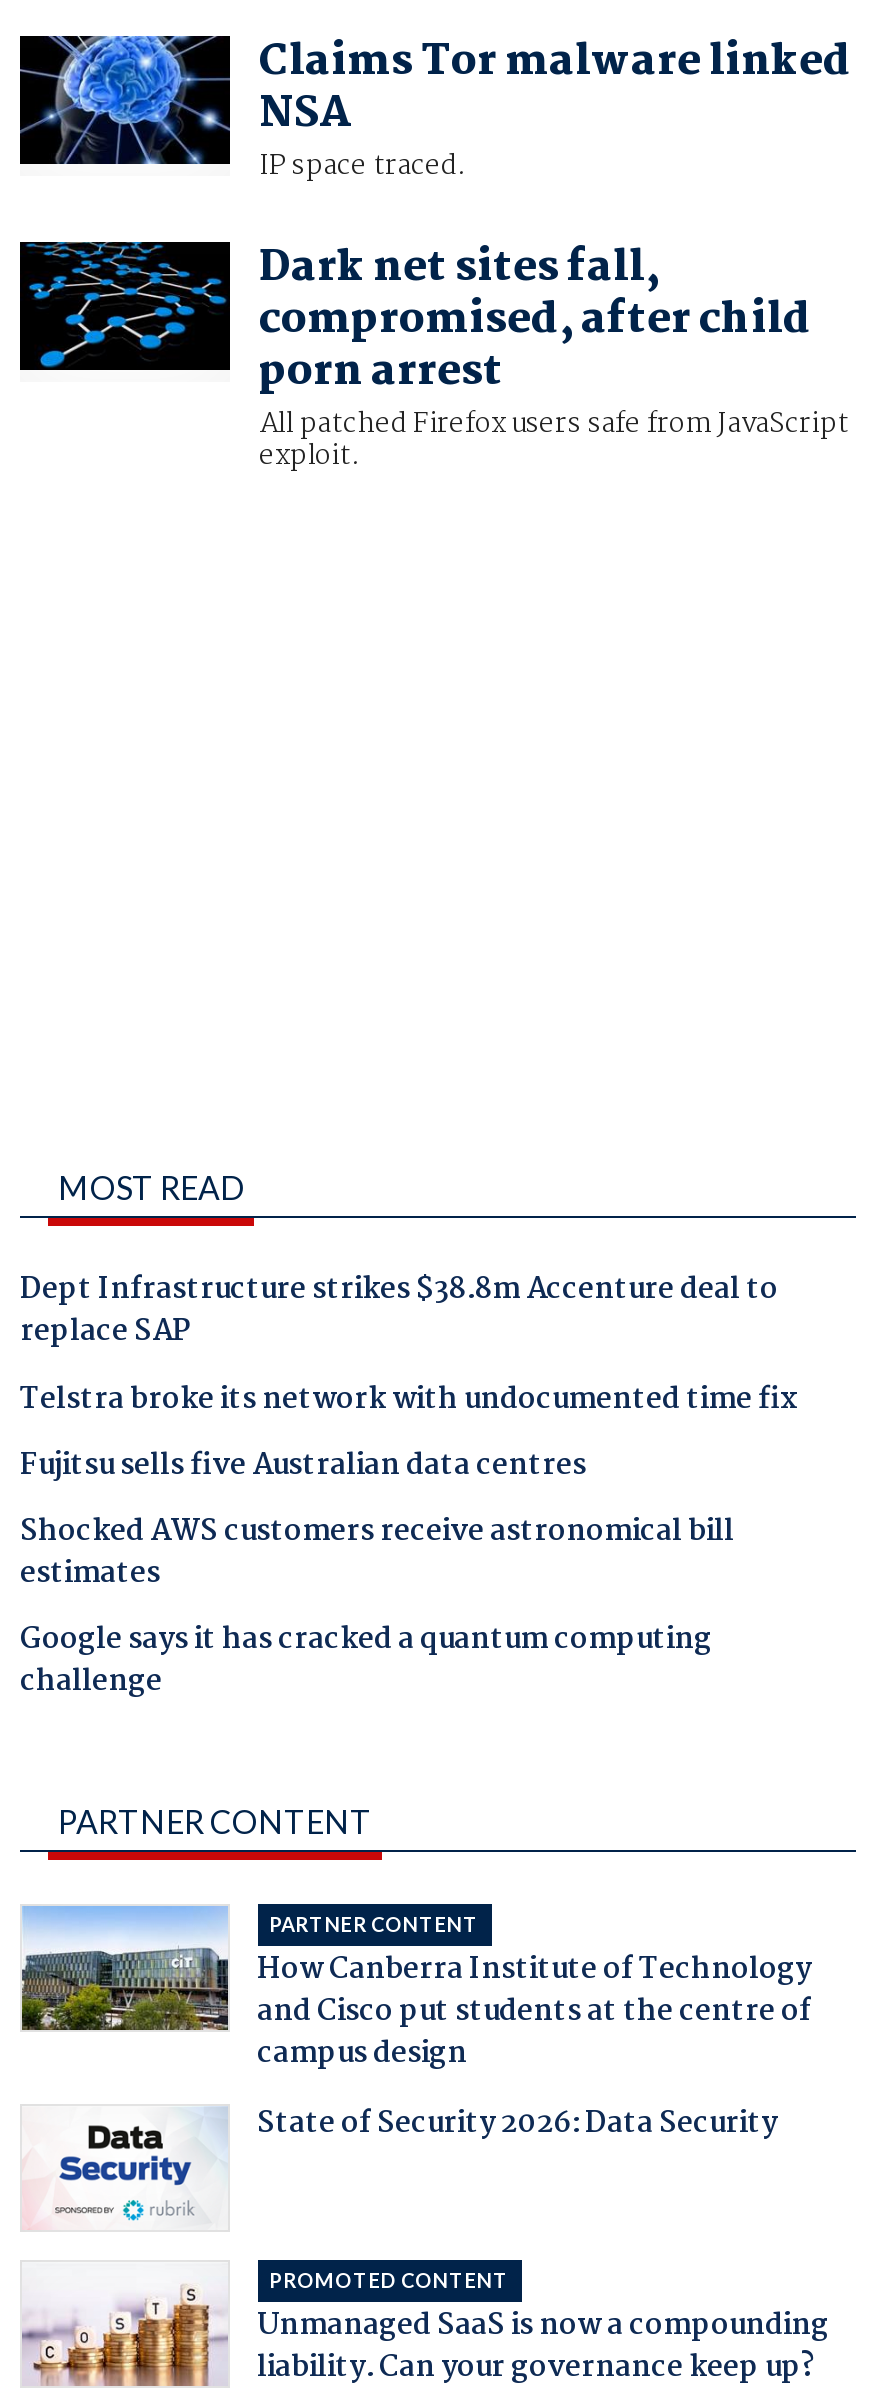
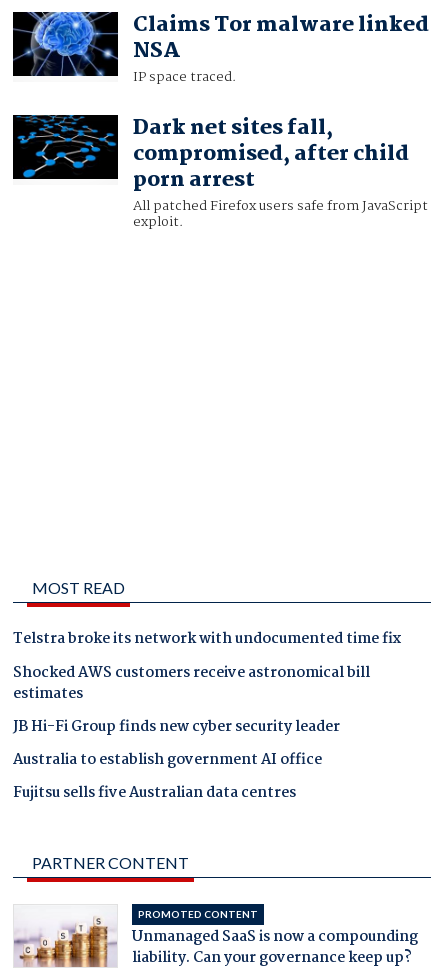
- Dept Infrastructure strikes $38.8m Accenture deal to
- replace SAP

moved down: Fujitsu sells five Australian data centres

- Google says it has cracked a quantum computing
- challenge
+ JB Hi-Fi Group finds new cyber security leader
+ Australia to establish government AI office

- [image]
- PARTNER CONTENT
- How Canberra Institute of Technology
- and Cisco put students at the centre of
- campus design
- State of Security 2026: Data Security
